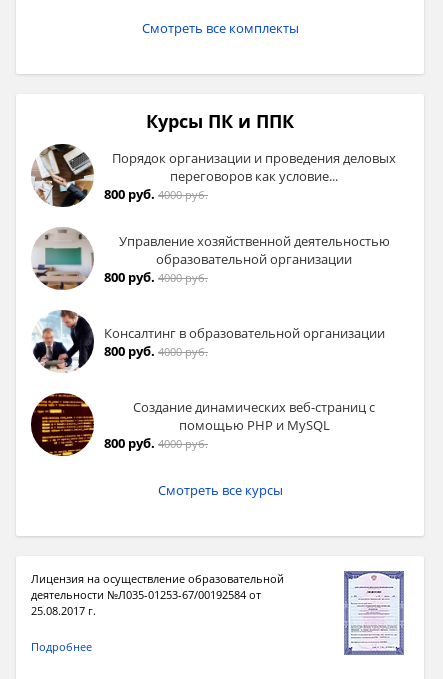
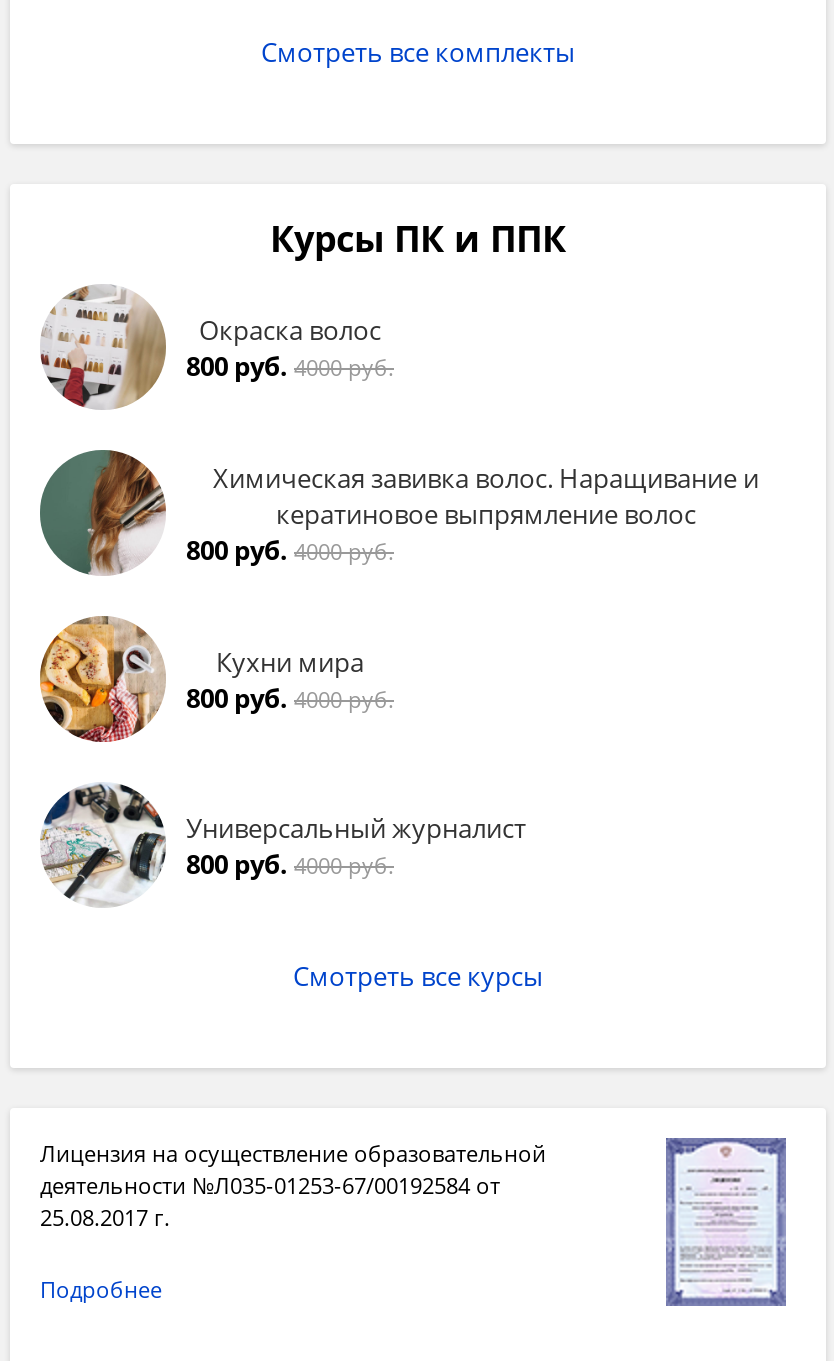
- [image]
- Порядок организации и проведения деловых
- переговоров как условие...
+ [image]
+ Окраска волос

- [image]
- Управление хозяйственной деятельностью
- образовательной организации
+ [image]
+ Химическая завивка волос. Наращивание и
+ кератиновое выпрямление волос

- [image]
- Консалтинг в образовательной организации
+ [image]
+ Кухни мира

- [image]
+ [image]

- Создание динамических веб-страниц с
- помощью PHP и MySQL
+ Универсальный журналист
